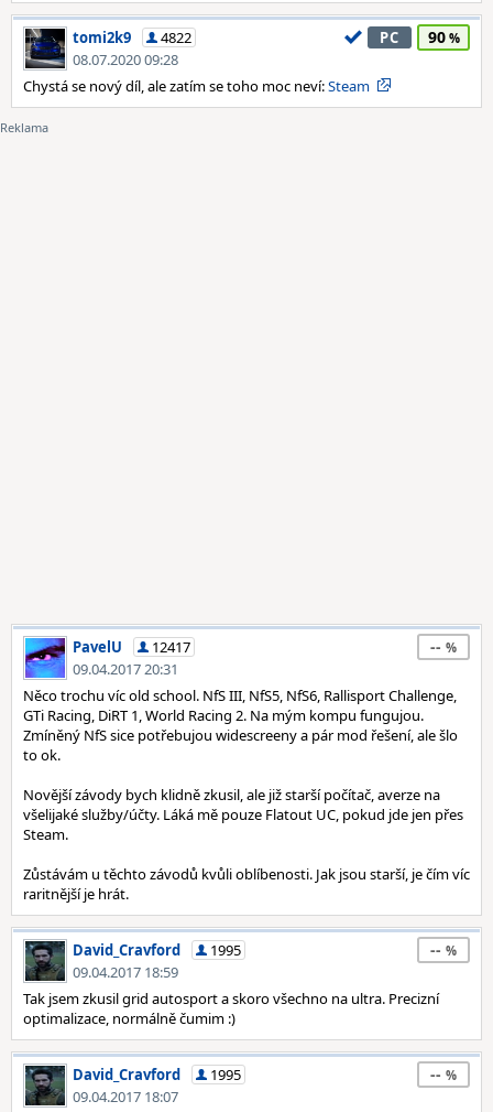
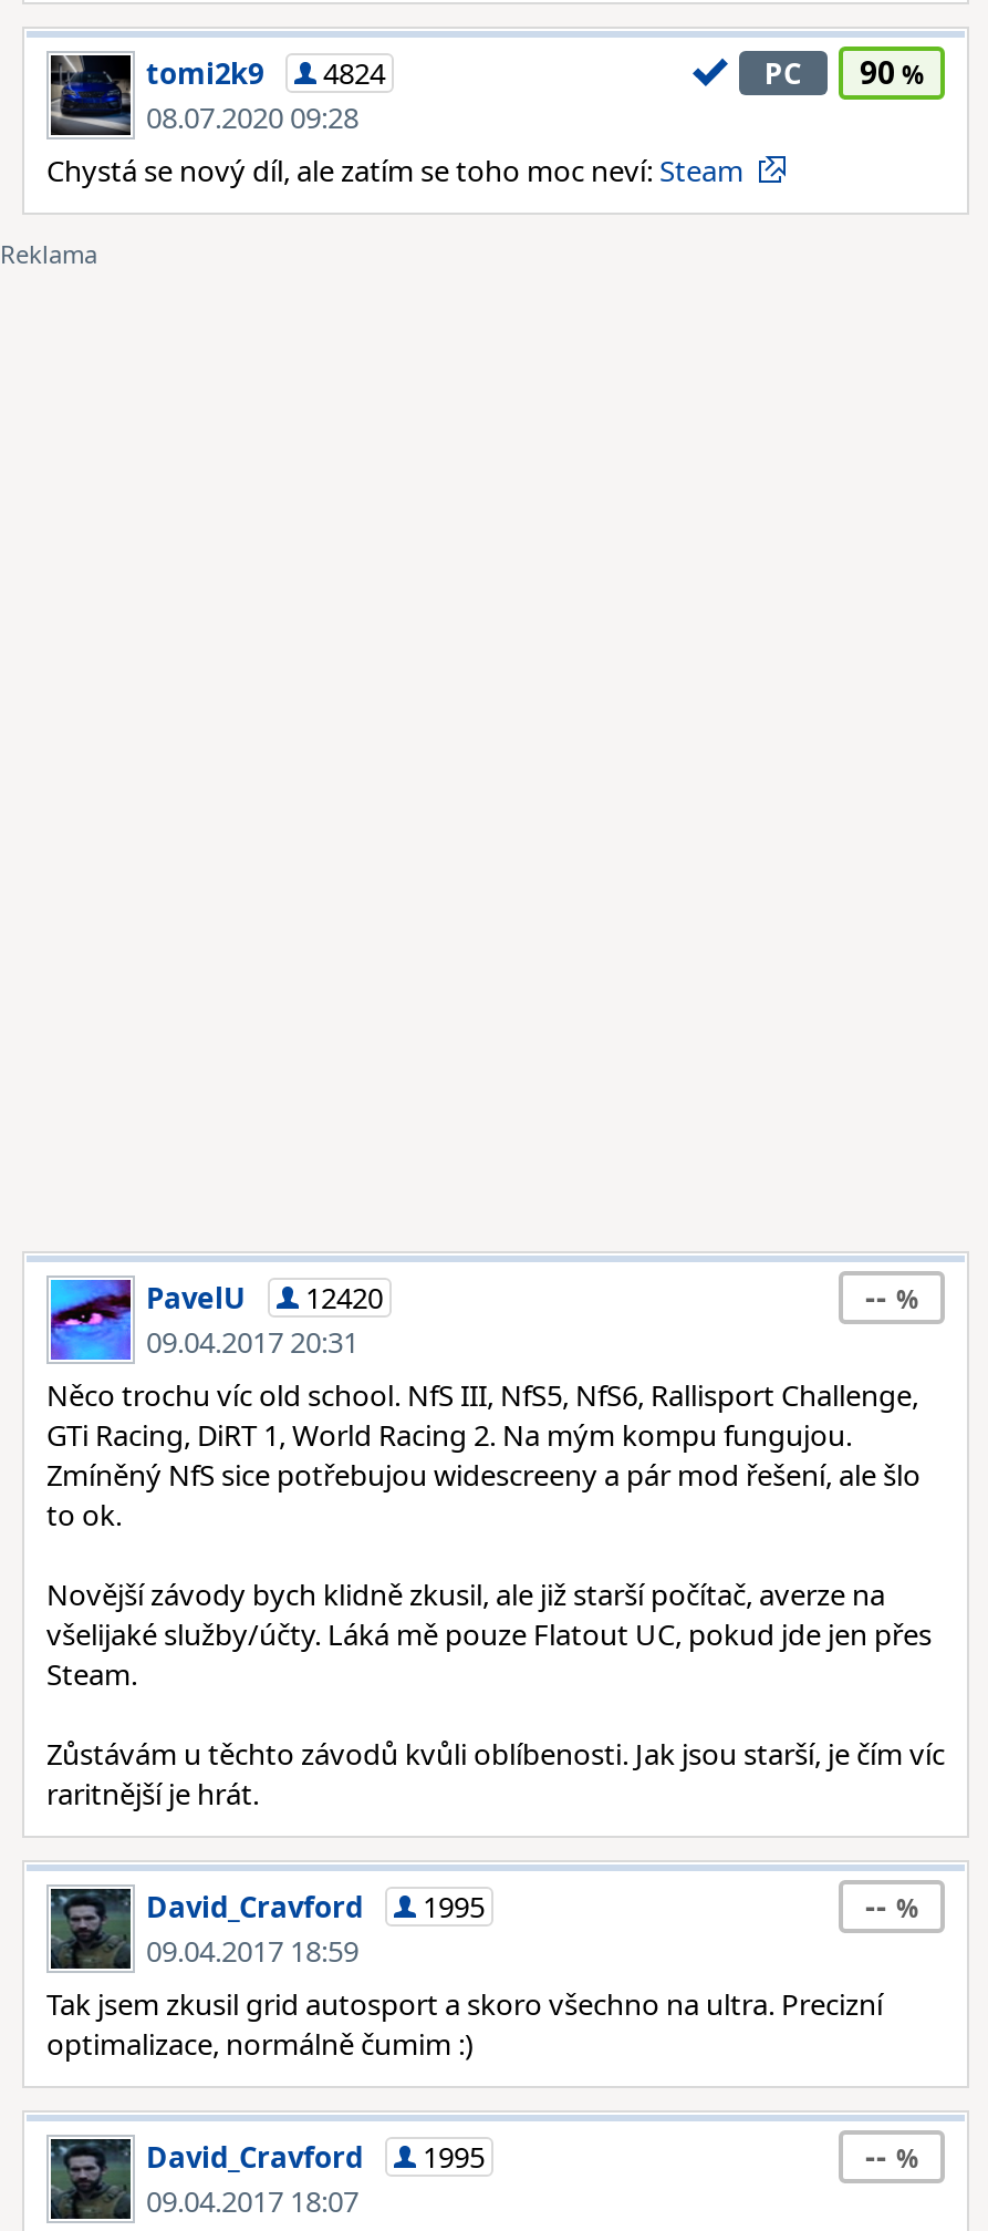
- tomi2k9 4822
+ tomi2k9 4824

- PavelU 12417
+ PavelU 12420
